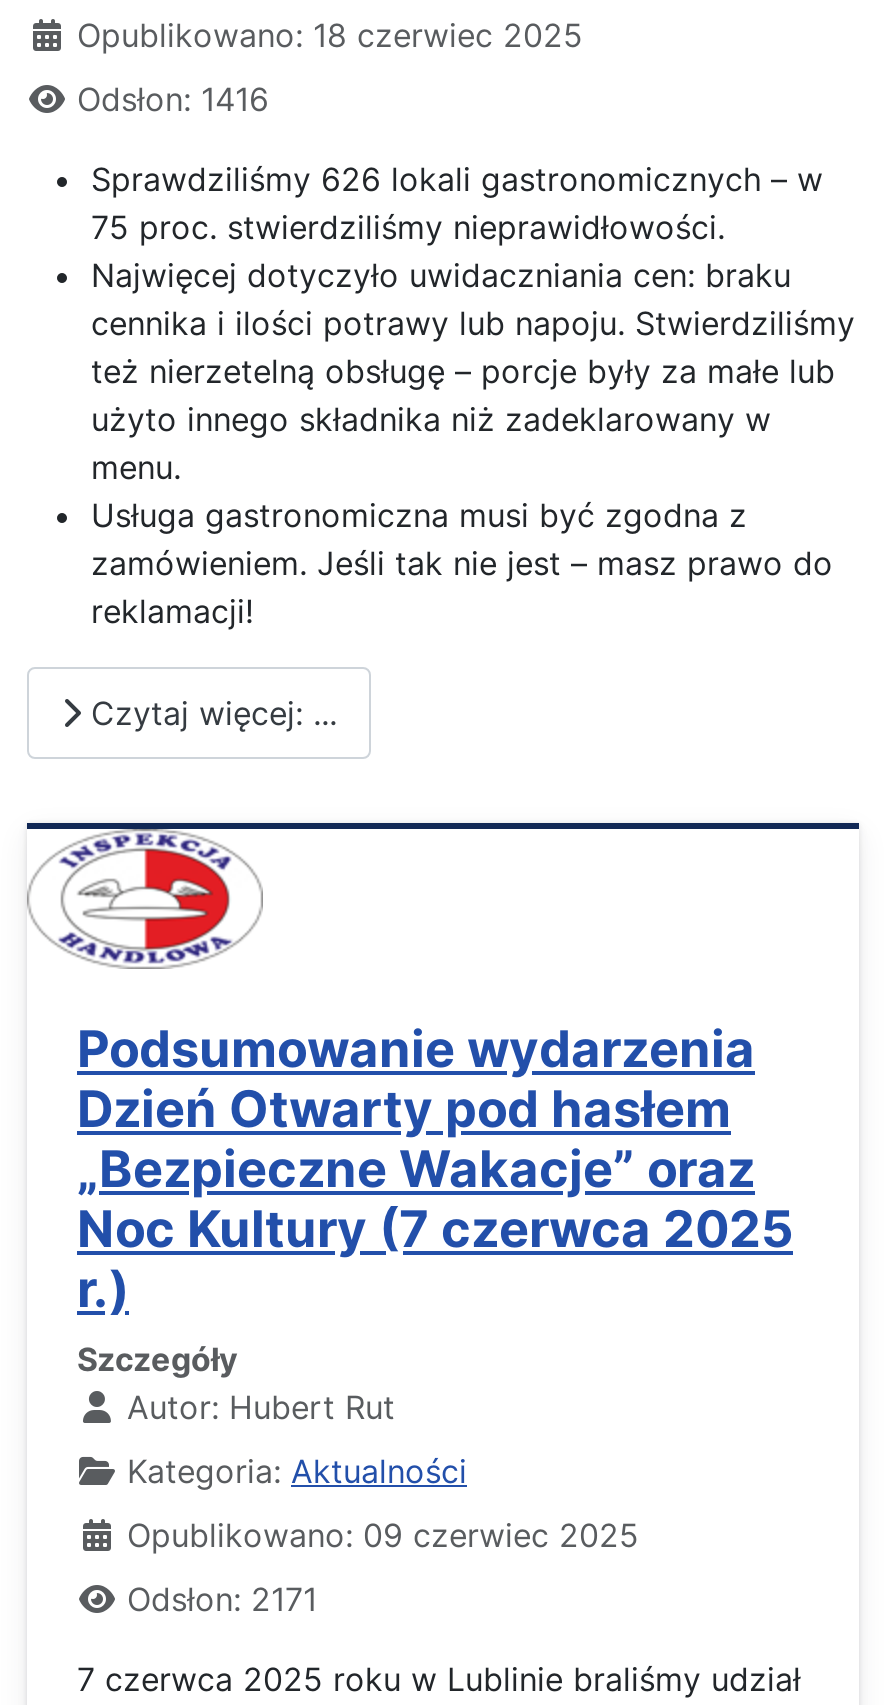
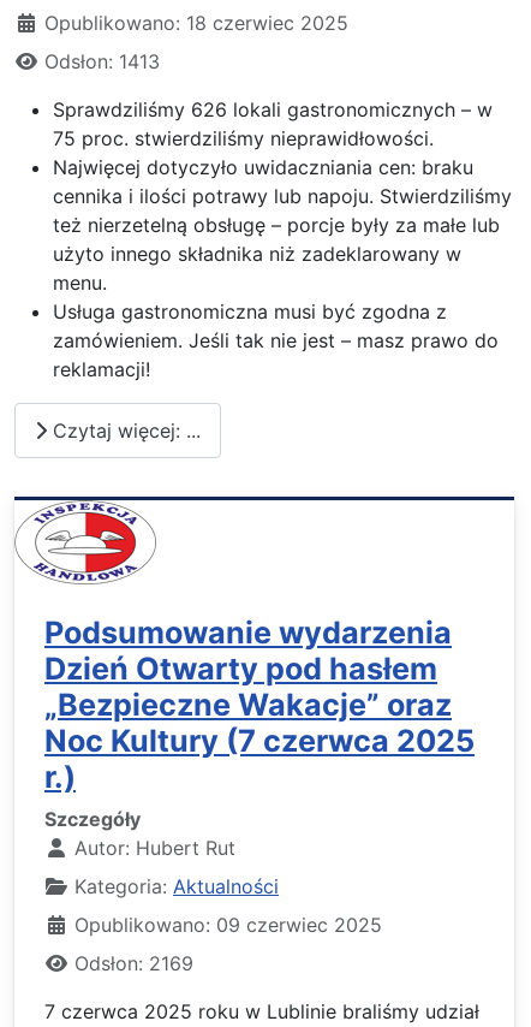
- Odsłon: 1416
+ Odsłon: 1413

- Odsłon: 2171
+ Odsłon: 2169
